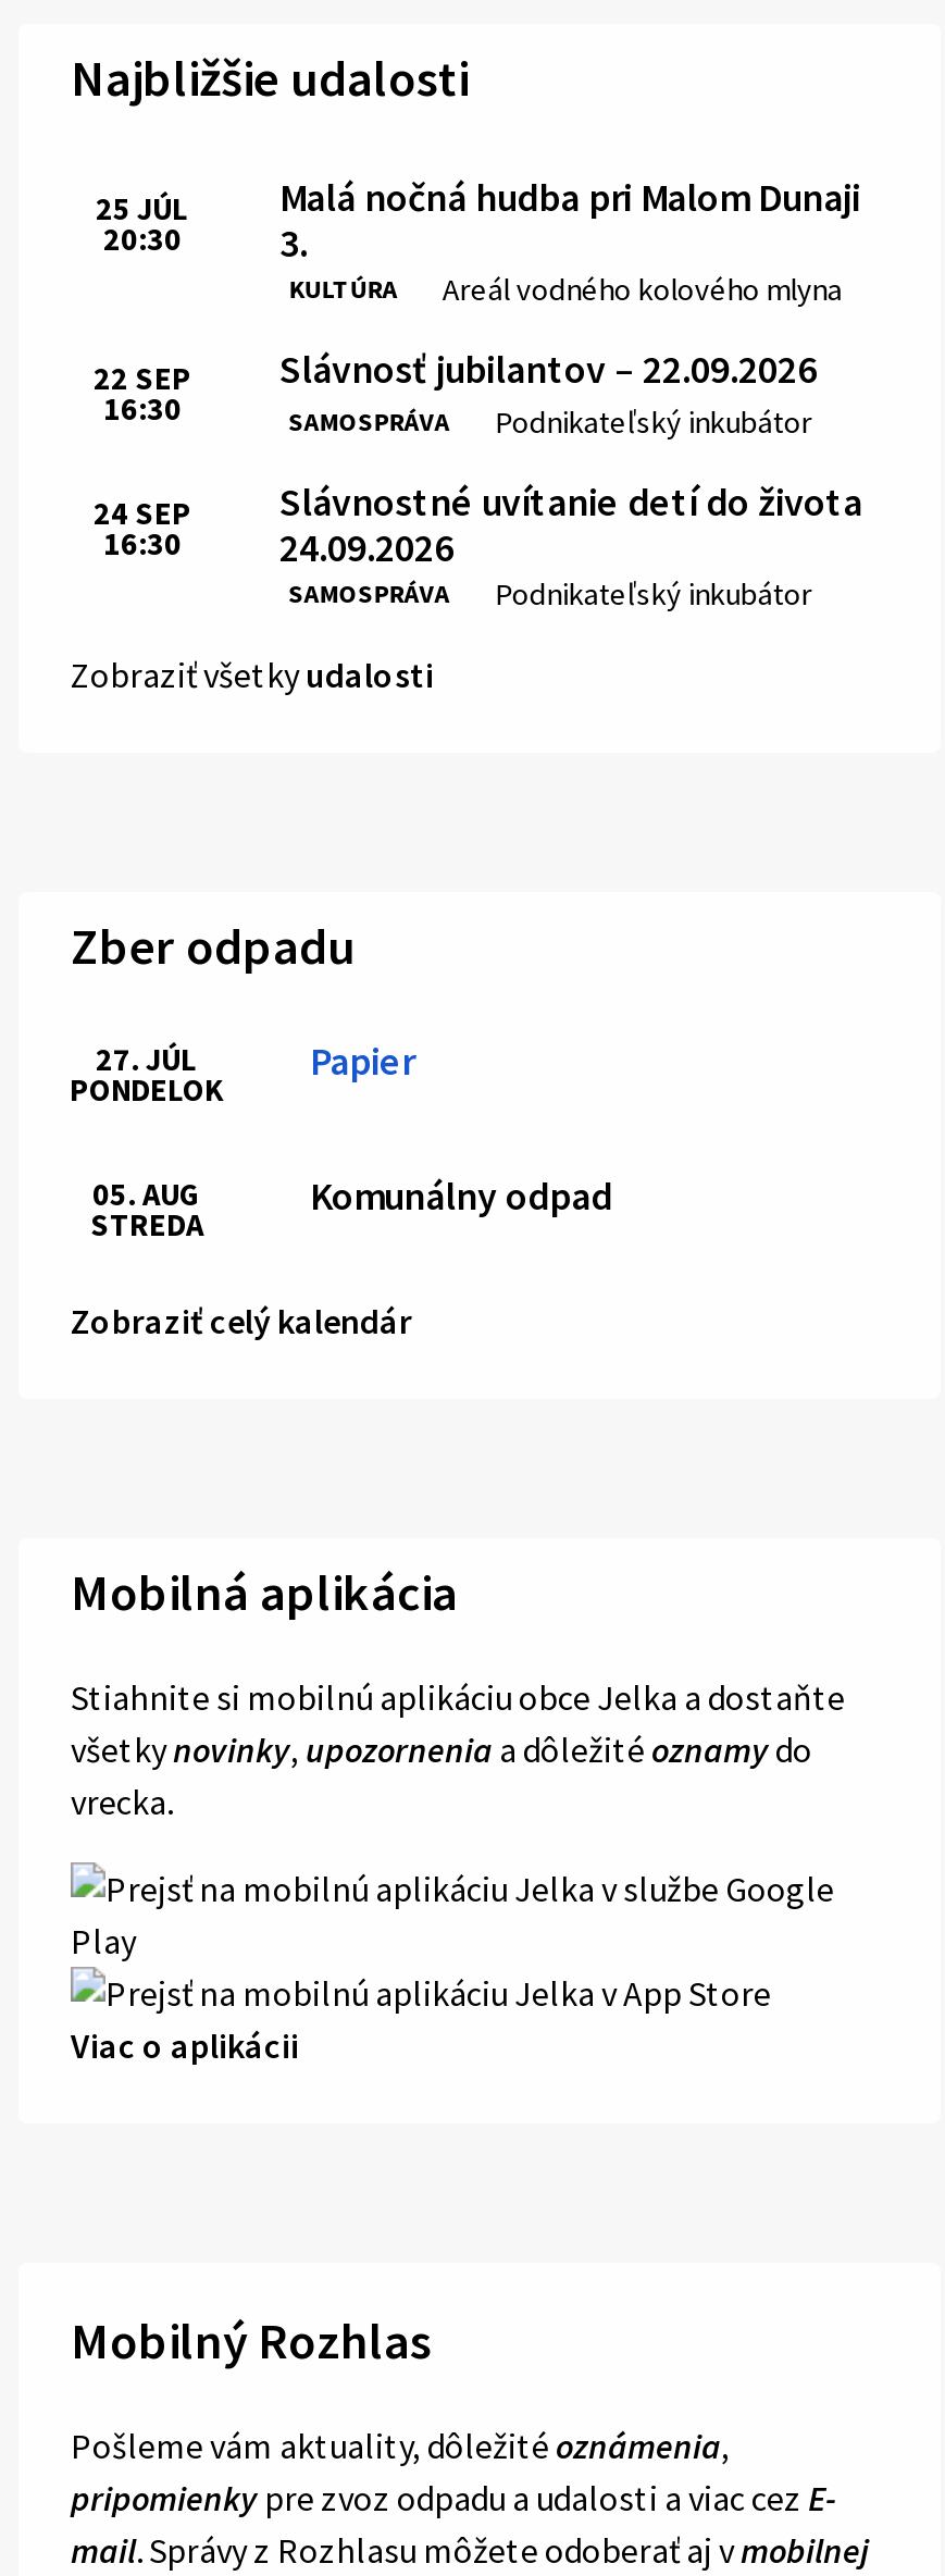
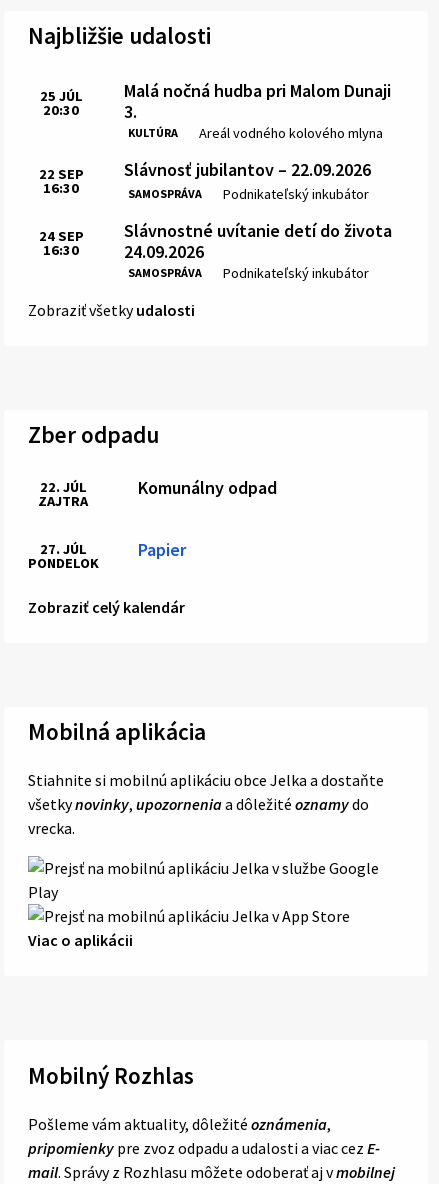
+ 22. JÚL
+ ZAJTRA

moved down: Papier | 27. JÚL | PONDELOK

- 05. AUG
- STREDA

moved up: Komunálny odpad
